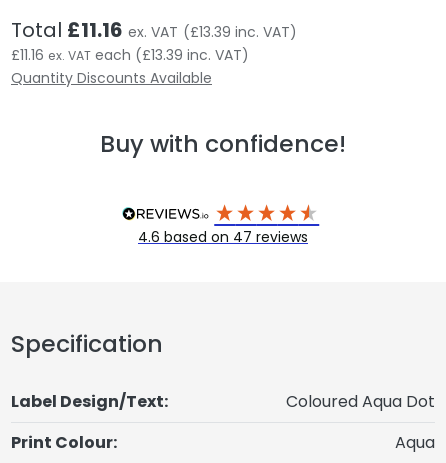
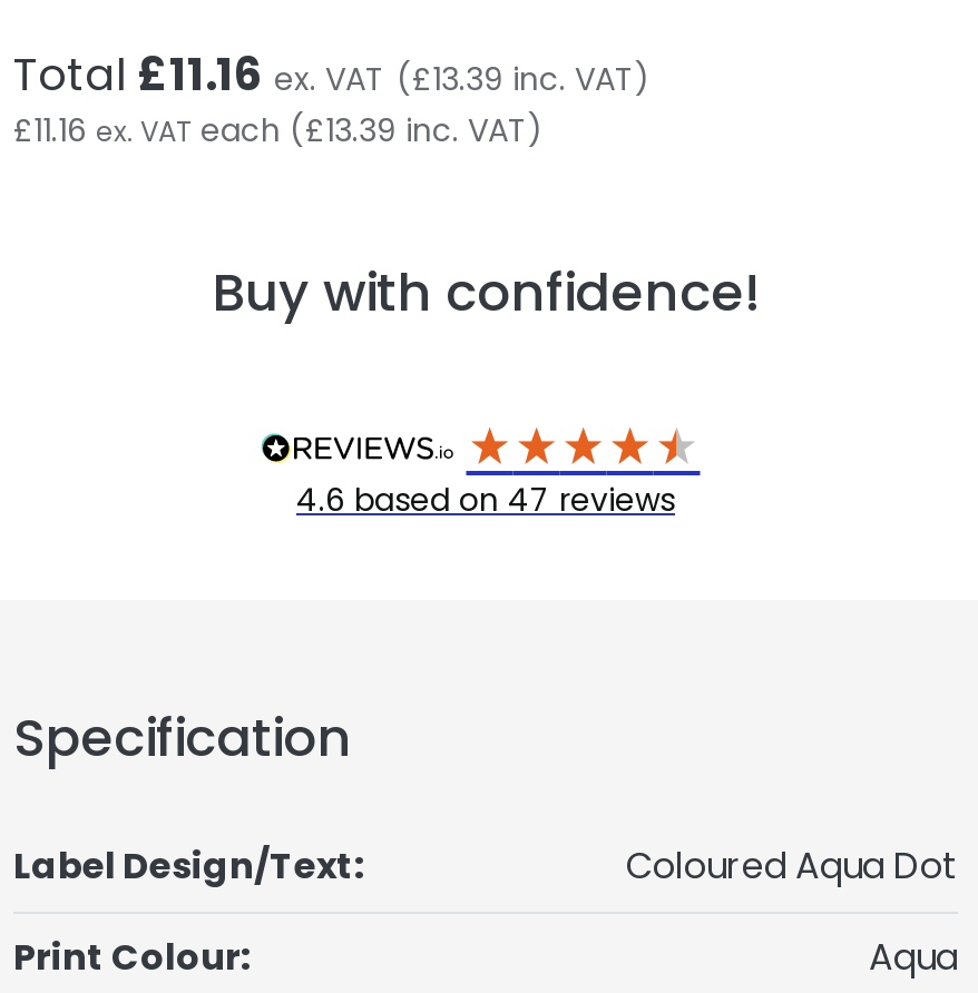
- Quantity Discounts Available
